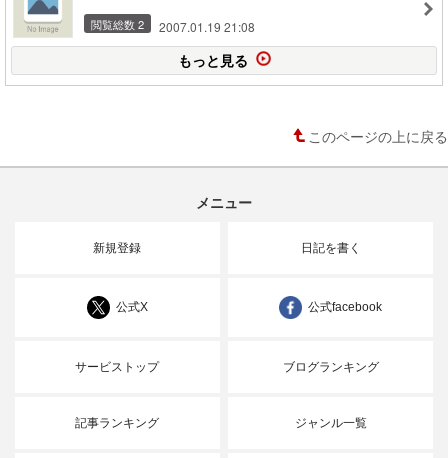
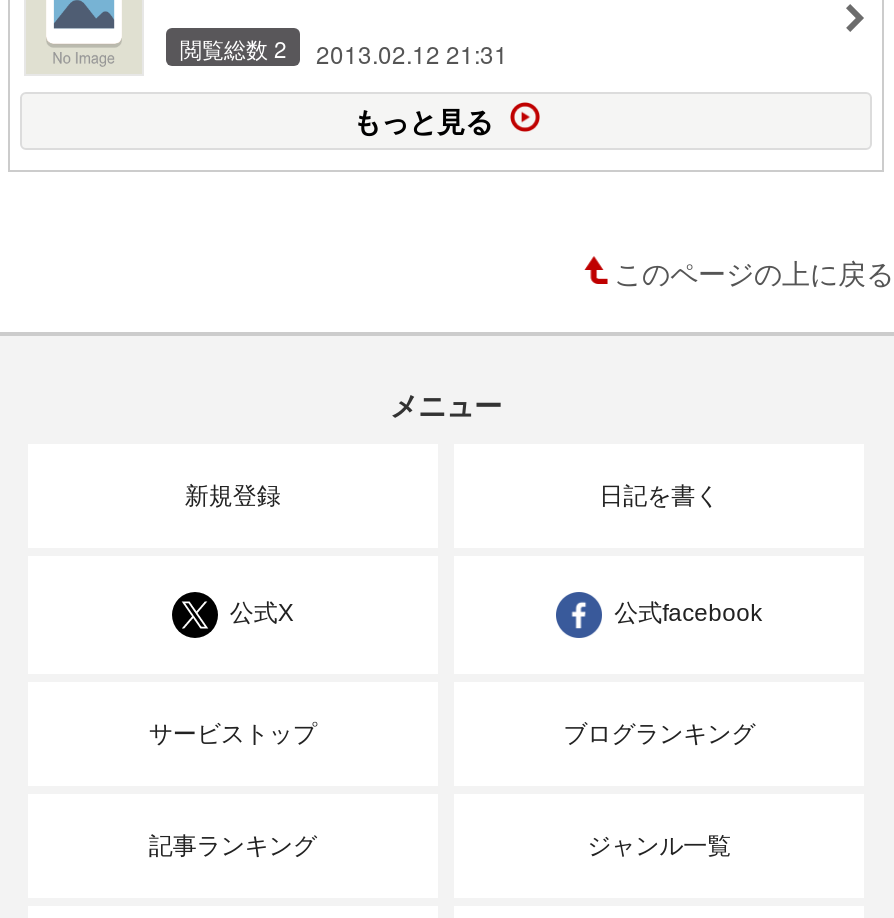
- 閲覧総数 2 2007.01.19 21:08
+ 閲覧総数 2 2013.02.12 21:31
